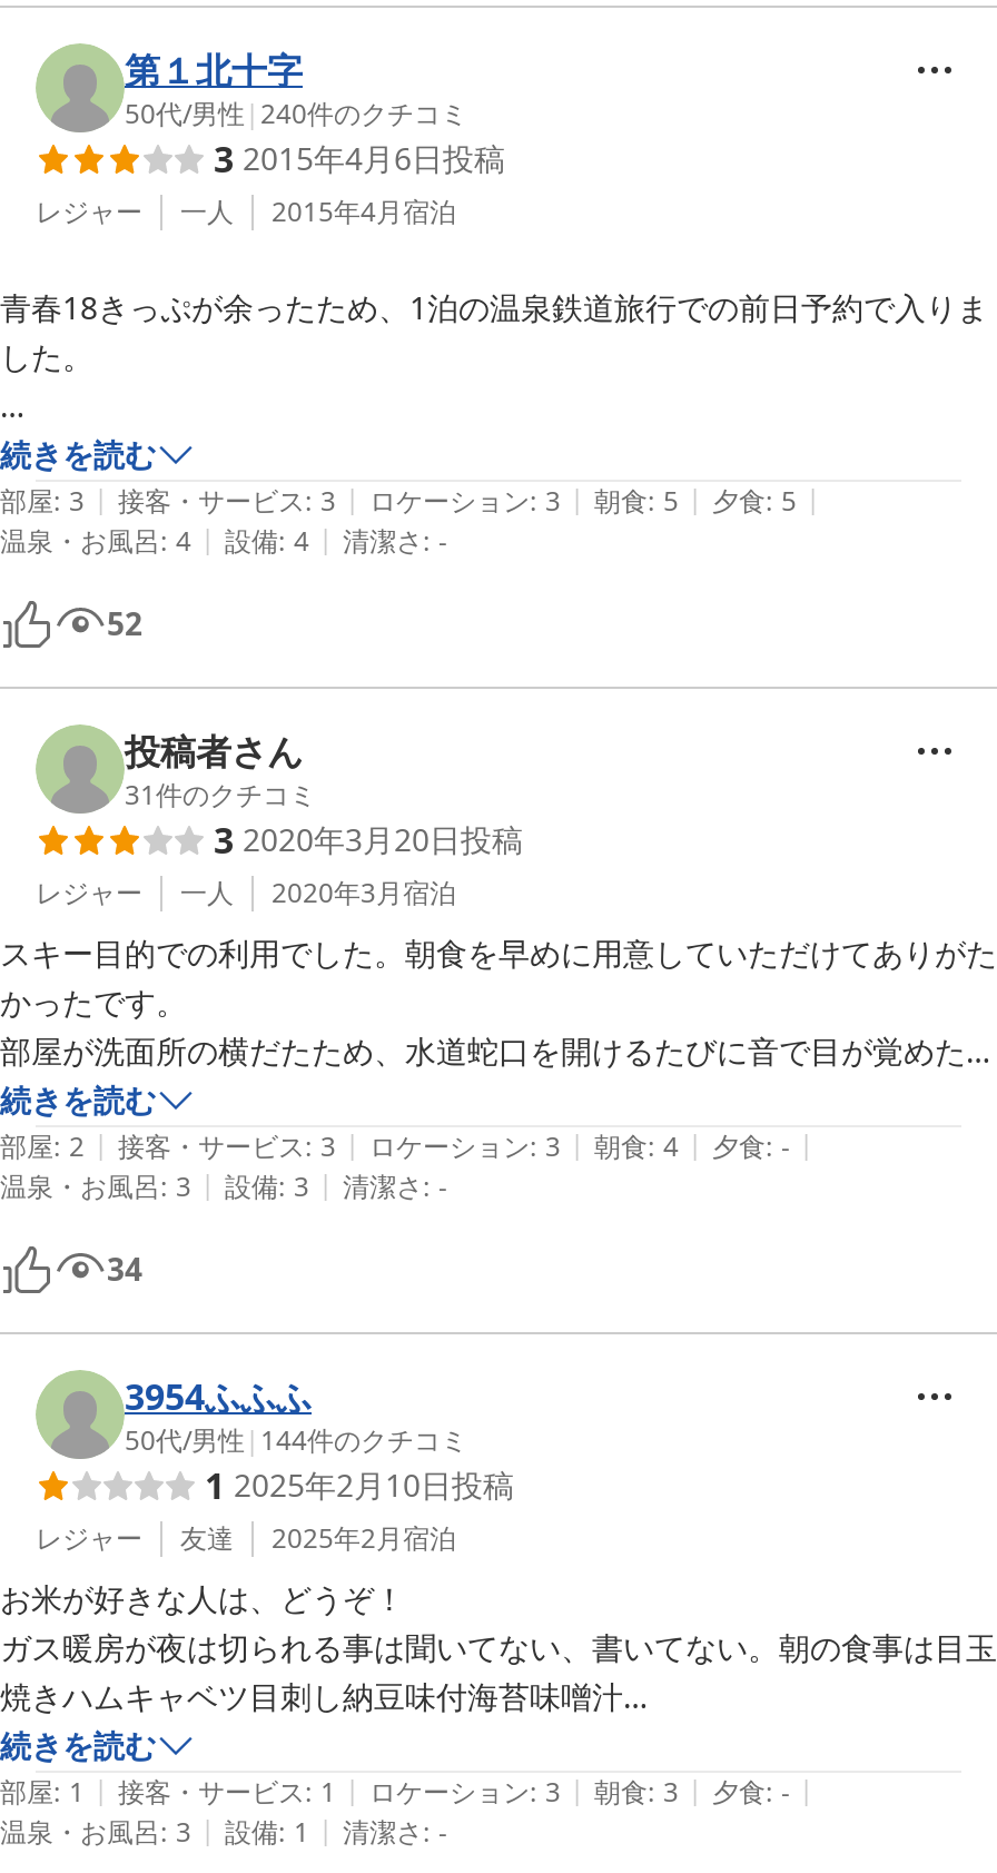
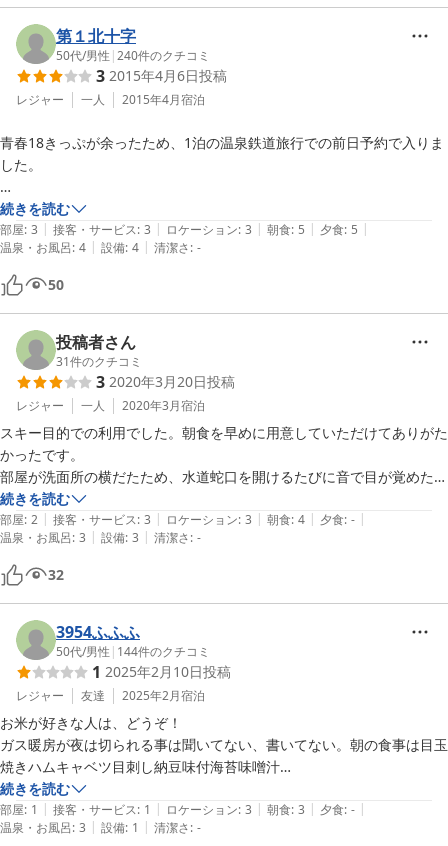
- 52
+ 50

- 34
+ 32
